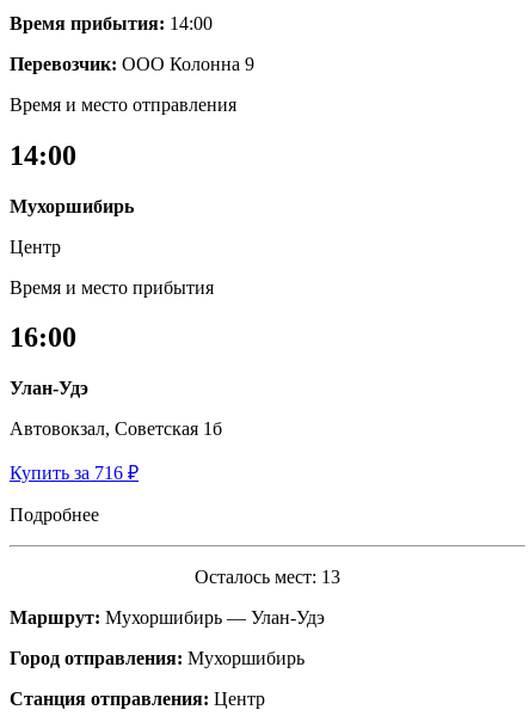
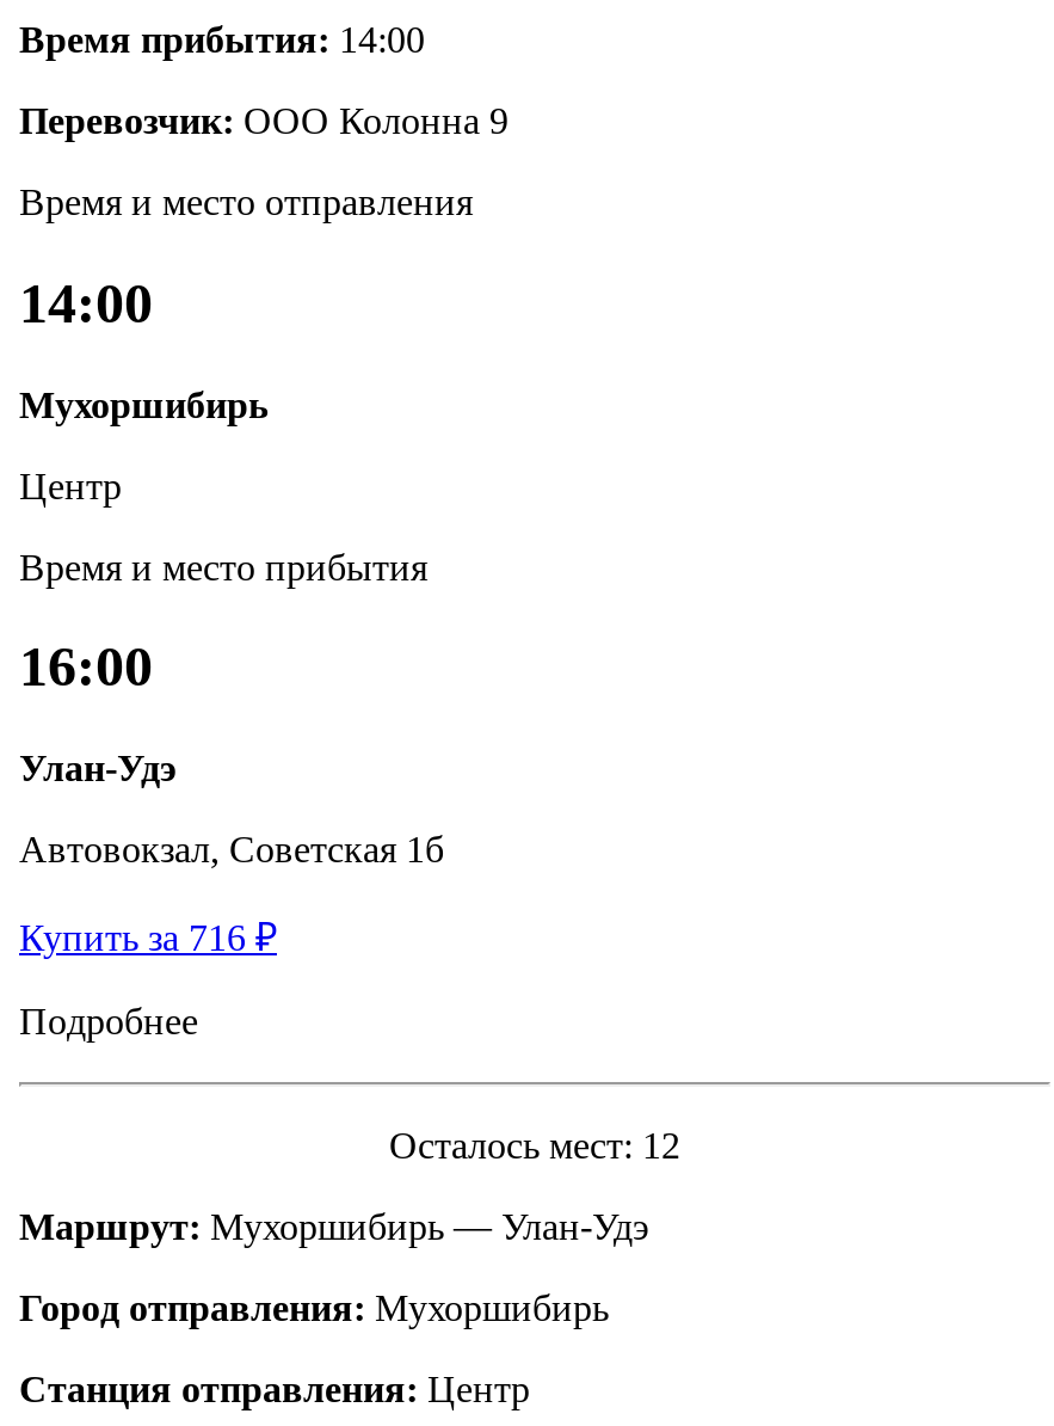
- Осталось мест: 13
+ Осталось мест: 12
